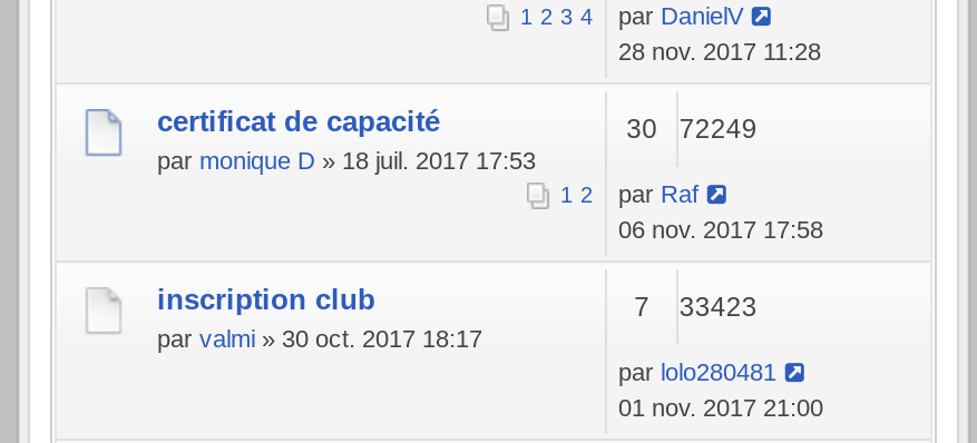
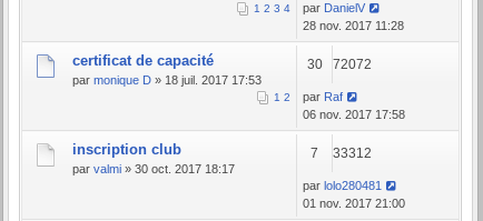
- 30 72249
+ 30 72072

- 7 33423
+ 7 33312
